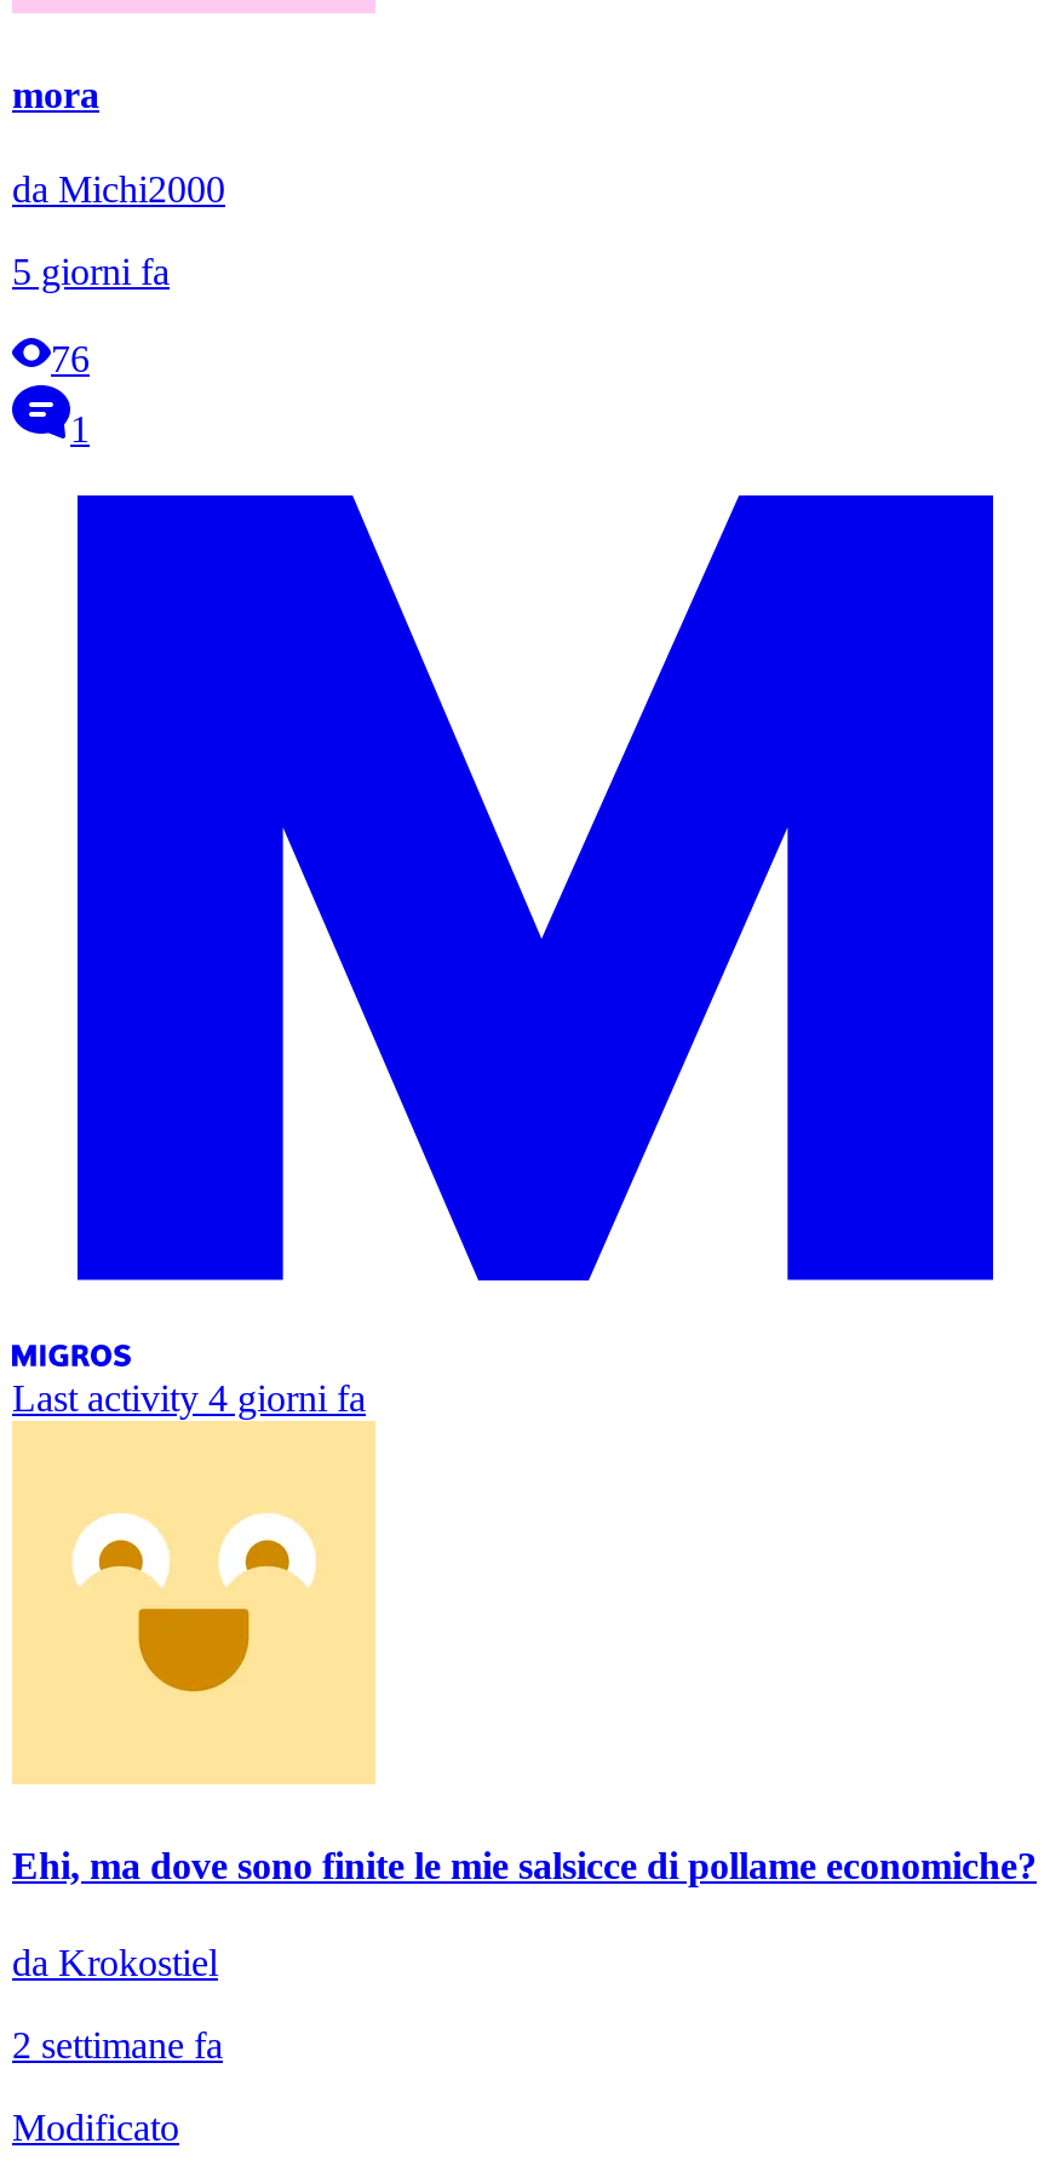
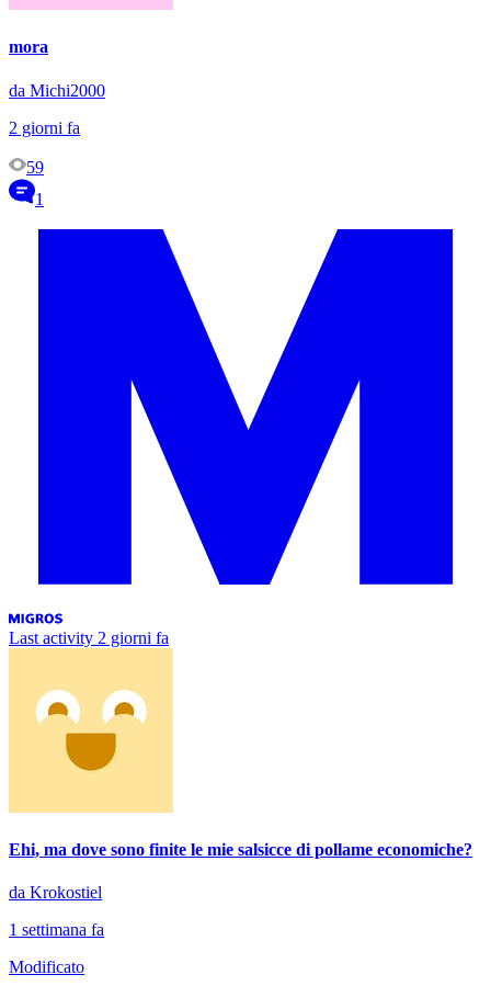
- 5 giorni fa
+ 2 giorni fa

- 76
+ 59

- Last activity 4 giorni fa
+ Last activity 2 giorni fa

- 2 settimane fa
+ 1 settimana fa
